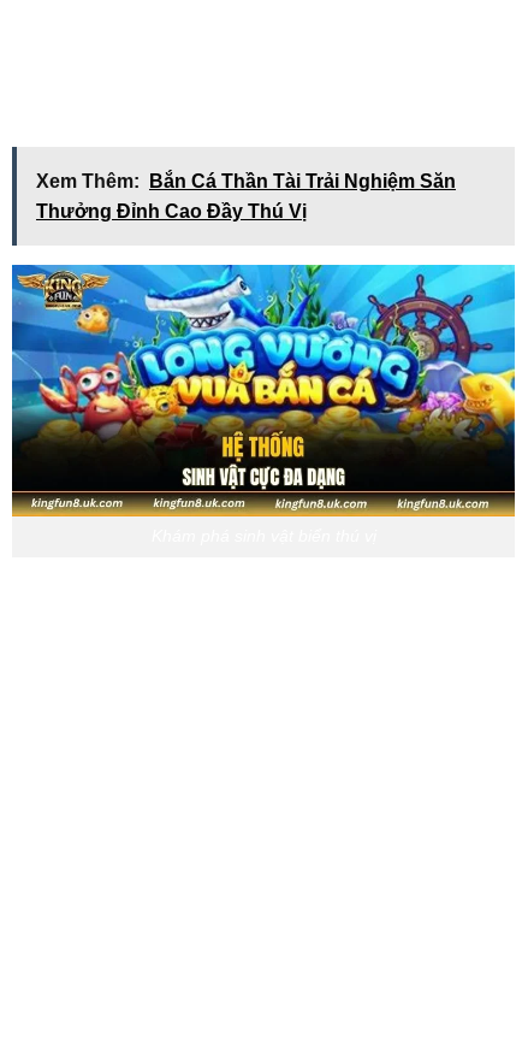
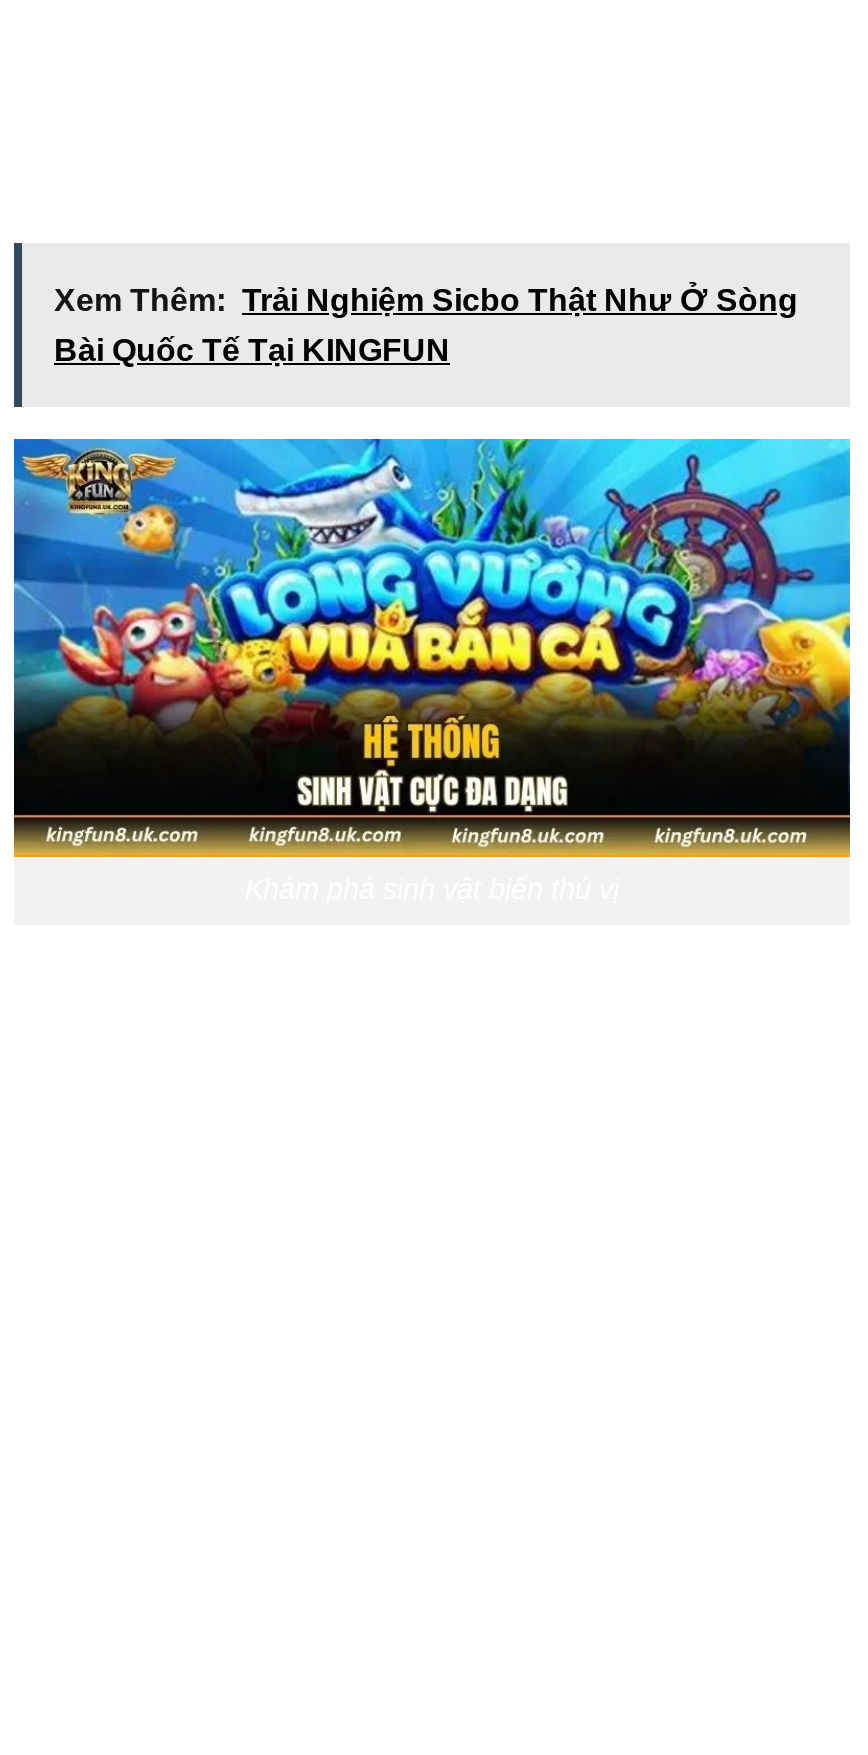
- Xem Thêm: Bắn Cá Thần Tài Trải Nghiệm Săn
+ Xem Thêm: Trải Nghiệm Sicbo Thật Như Ở Sòng

- Thưởng Đỉnh Cao Đầy Thú Vị
+ Bài Quốc Tế Tại KINGFUN
